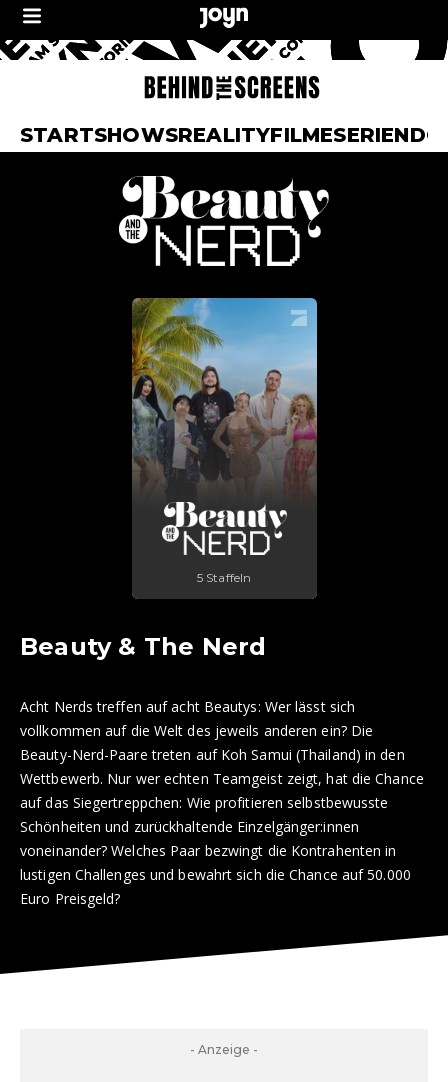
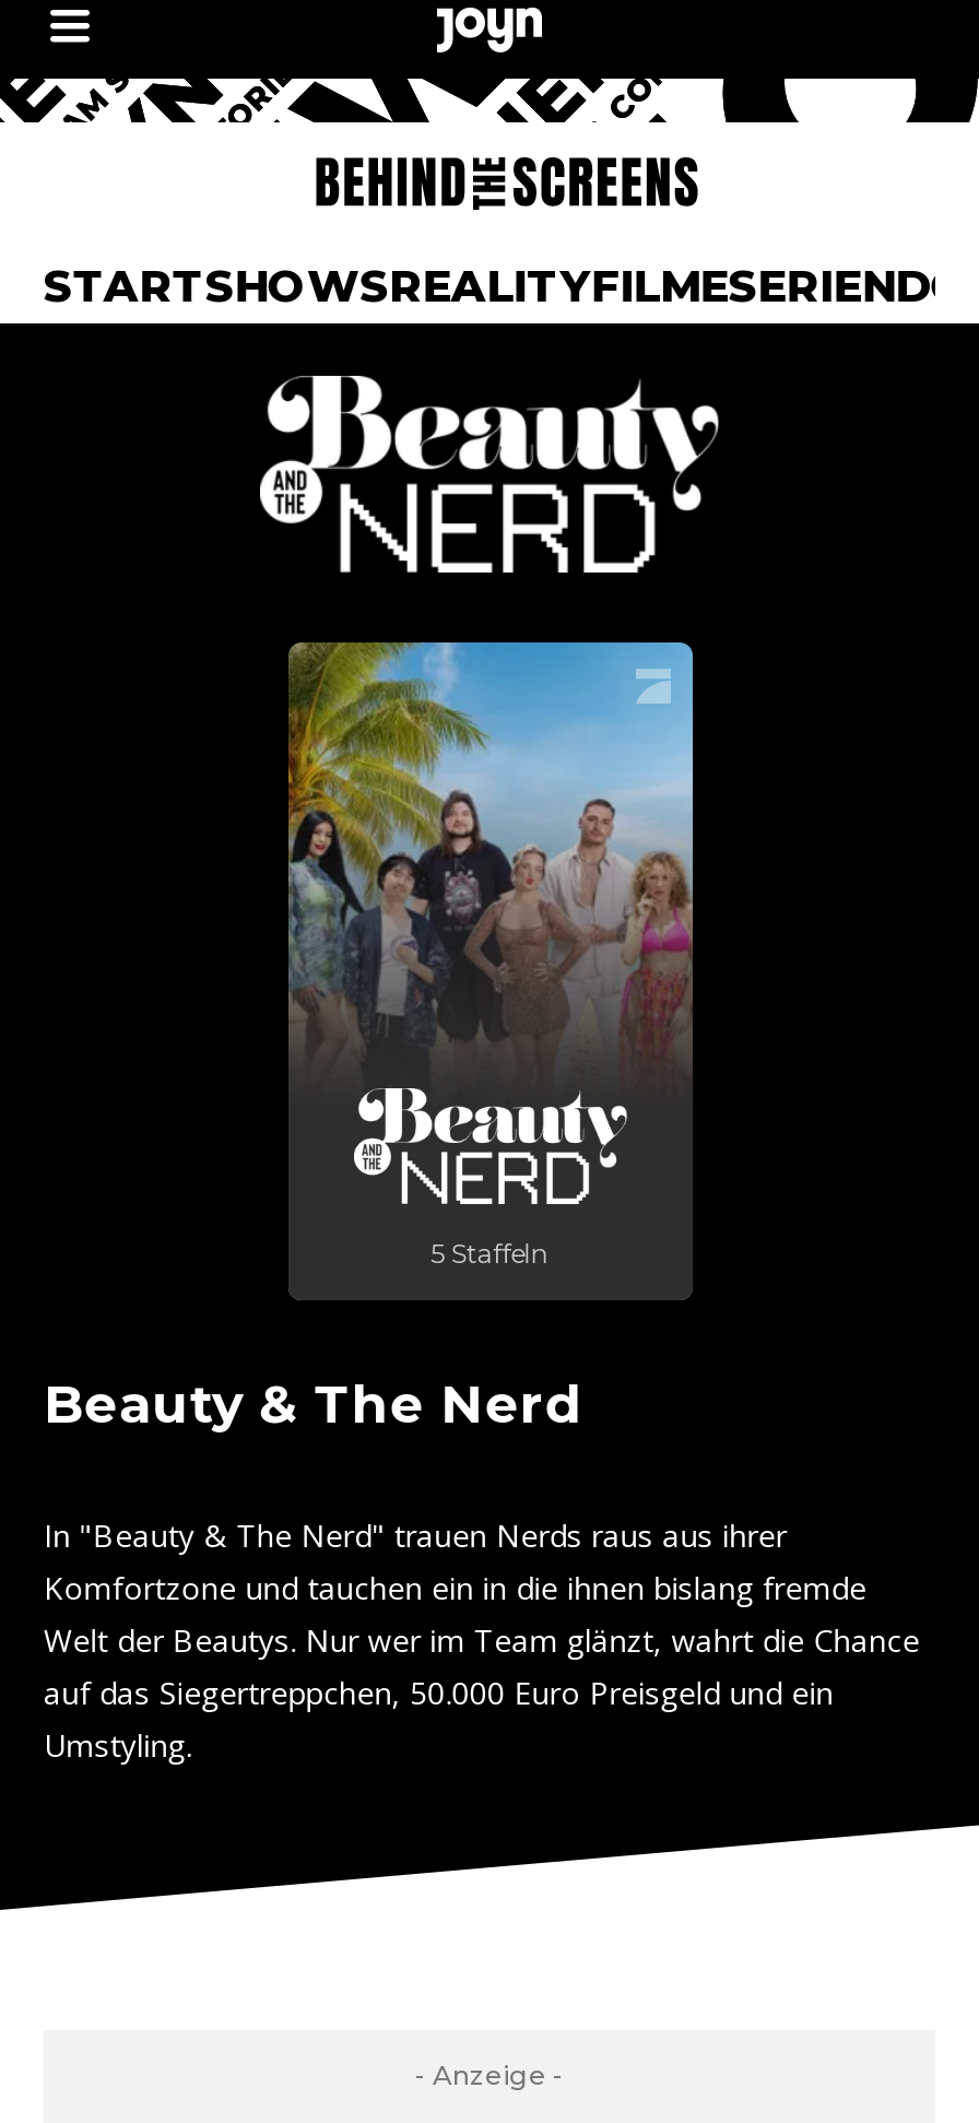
- Acht Nerds treffen auf acht Beautys: Wer lässt sich
- vollkommen auf die Welt des jeweils anderen ein? Die
- Beauty-Nerd-Paare treten auf Koh Samui (Thailand) in den
- Wettbewerb. Nur wer echten Teamgeist zeigt, hat die Chance
- auf das Siegertreppchen: Wie profitieren selbstbewusste
- Schönheiten und zurückhaltende Einzelgänger:innen
- voneinander? Welches Paar bezwingt die Kontrahenten in
- lustigen Challenges und bewahrt sich die Chance auf 50.000
- Euro Preisgeld?
+ In "Beauty & The Nerd" trauen Nerds raus aus ihrer
+ Komfortzone und tauchen ein in die ihnen bislang fremde
+ Welt der Beautys. Nur wer im Team glänzt, wahrt die Chance
+ auf das Siegertreppchen, 50.000 Euro Preisgeld und ein
+ Umstyling.
